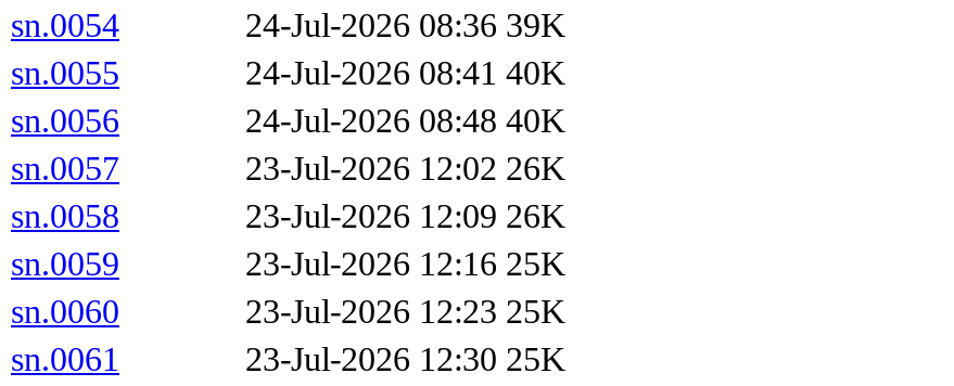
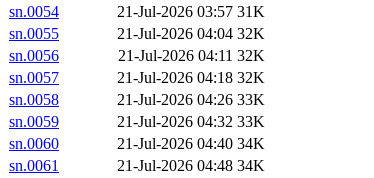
- 24-Jul-2026 08:36 39K
+ 21-Jul-2026 03:57 31K

- 24-Jul-2026 08:41 40K
+ 21-Jul-2026 04:04 32K

- 24-Jul-2026 08:48 40K
+ 21-Jul-2026 04:11 32K

- 23-Jul-2026 12:02 26K
+ 21-Jul-2026 04:18 32K

- 23-Jul-2026 12:09 26K
+ 21-Jul-2026 04:26 33K

- 23-Jul-2026 12:16 25K
+ 21-Jul-2026 04:32 33K

- 23-Jul-2026 12:23 25K
+ 21-Jul-2026 04:40 34K

- 23-Jul-2026 12:30 25K
+ 21-Jul-2026 04:48 34K
